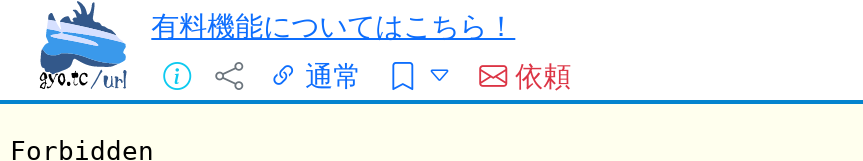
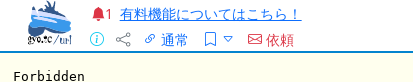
- 有料機能についてはこちら！
+ 1 有料機能についてはこちら！
